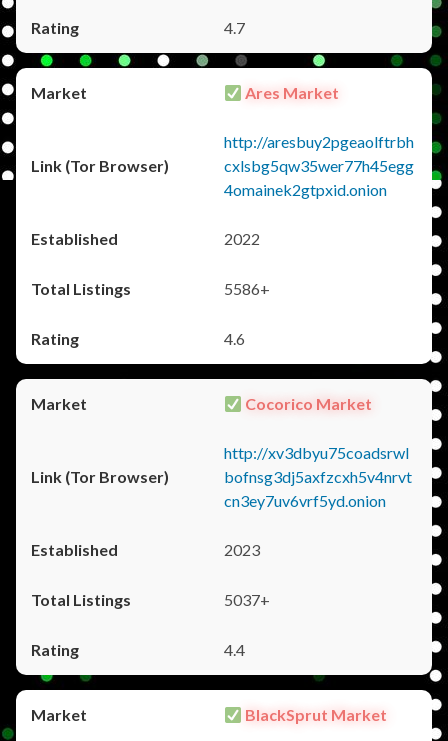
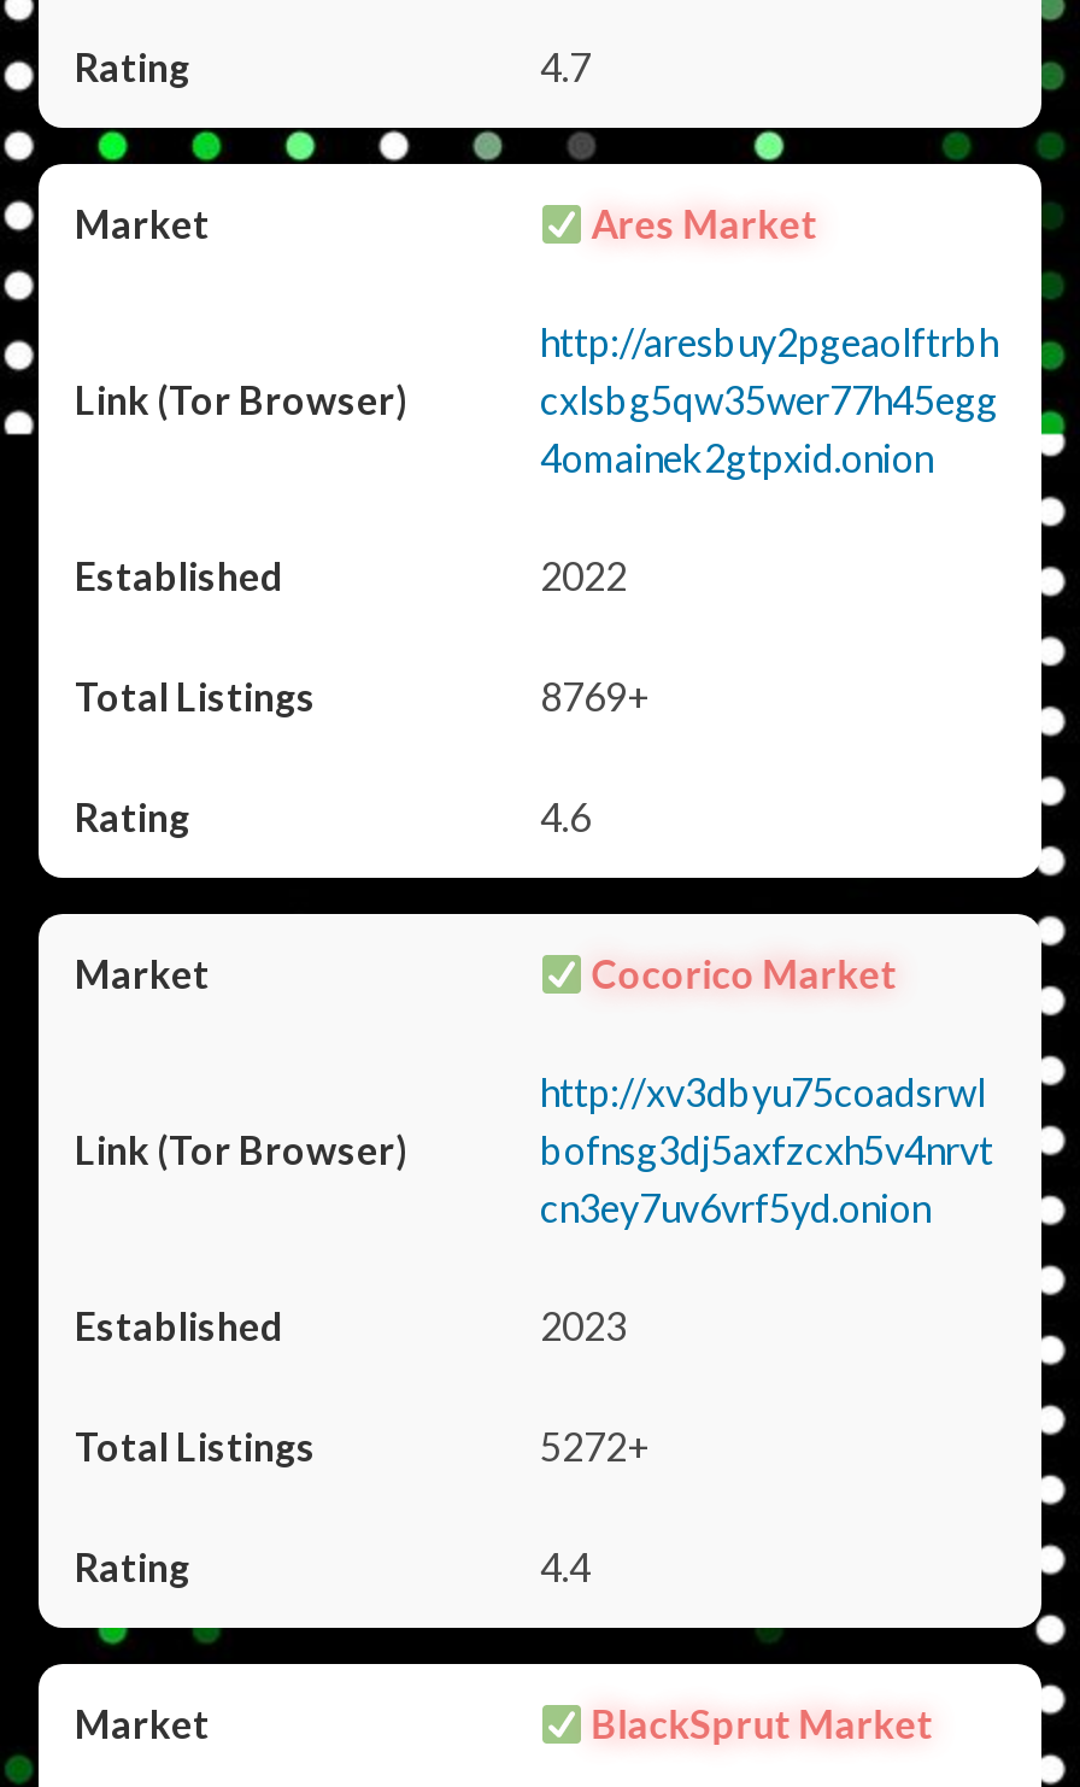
- 5586+
+ 8769+

- 5037+
+ 5272+
